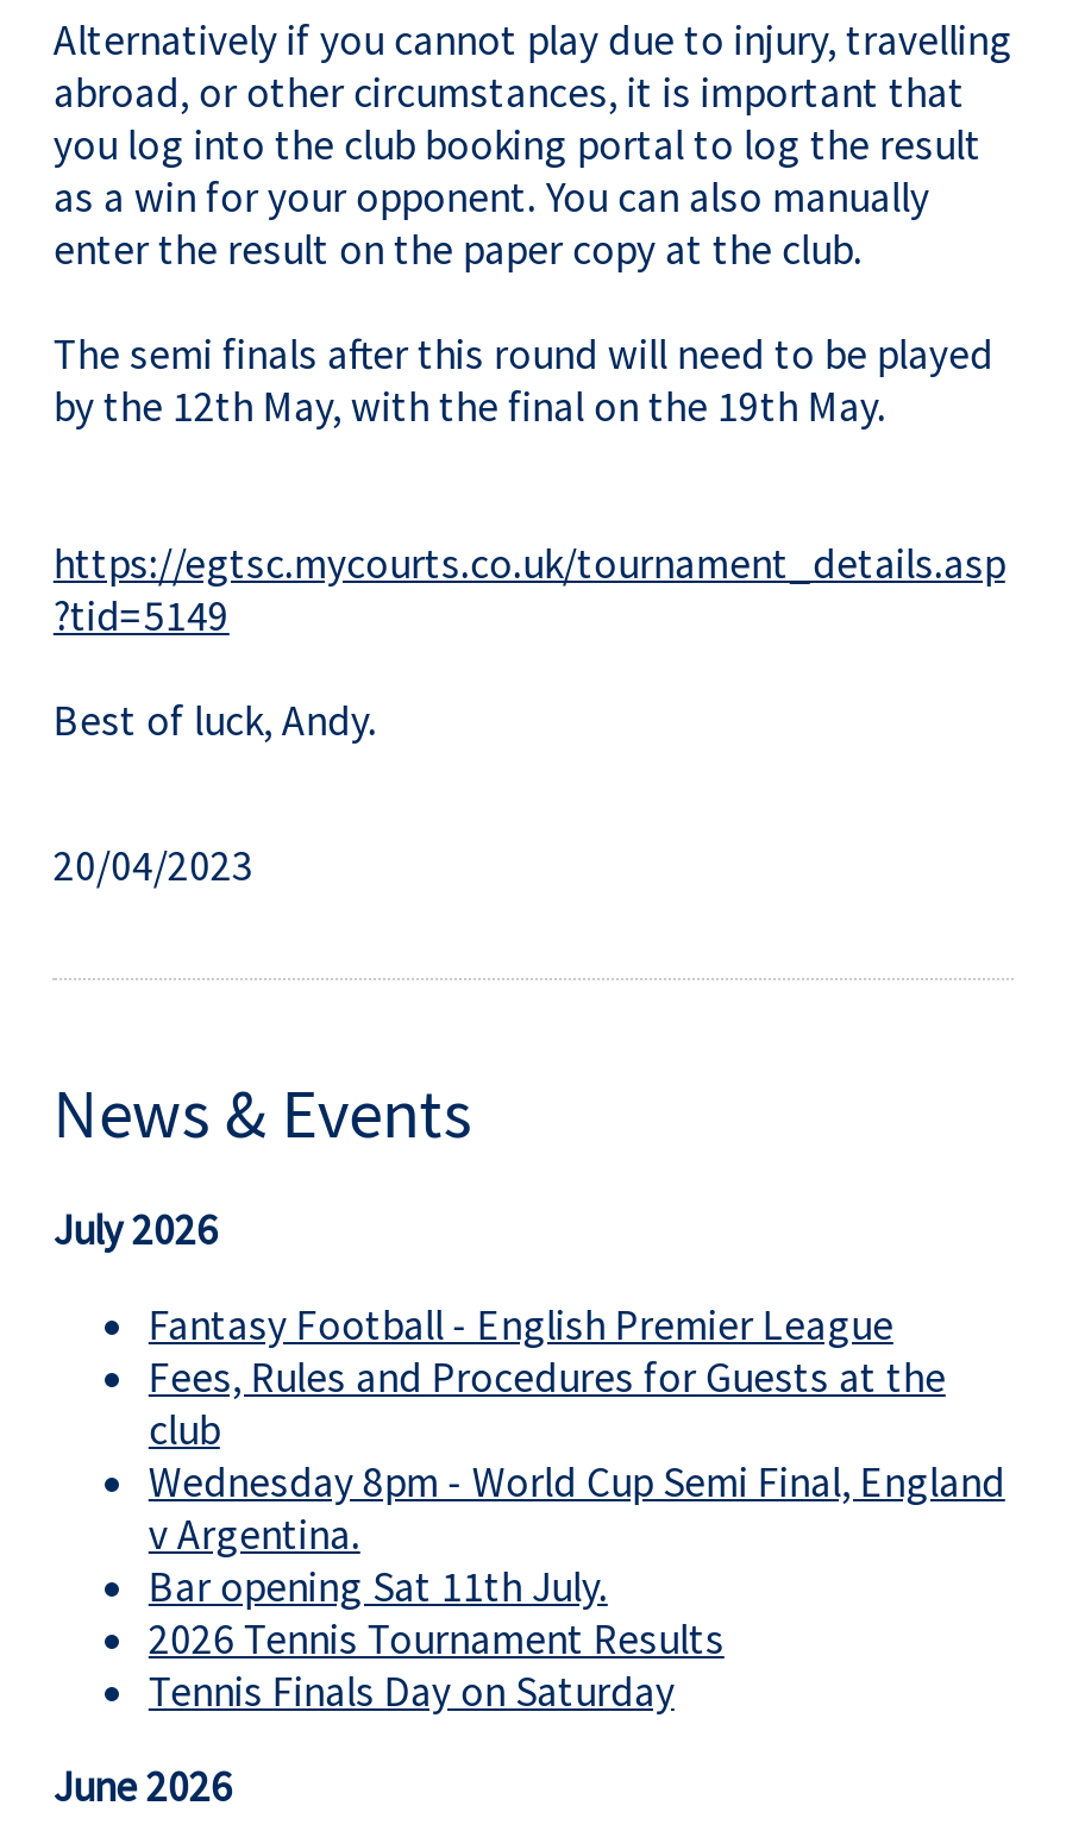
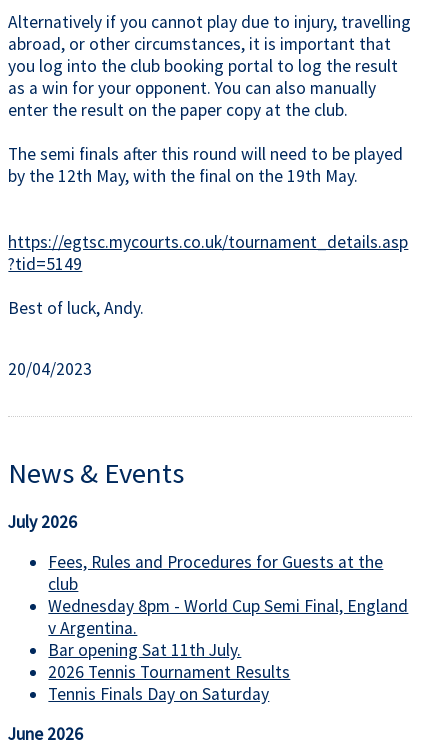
- Fantasy Football - English Premier League
